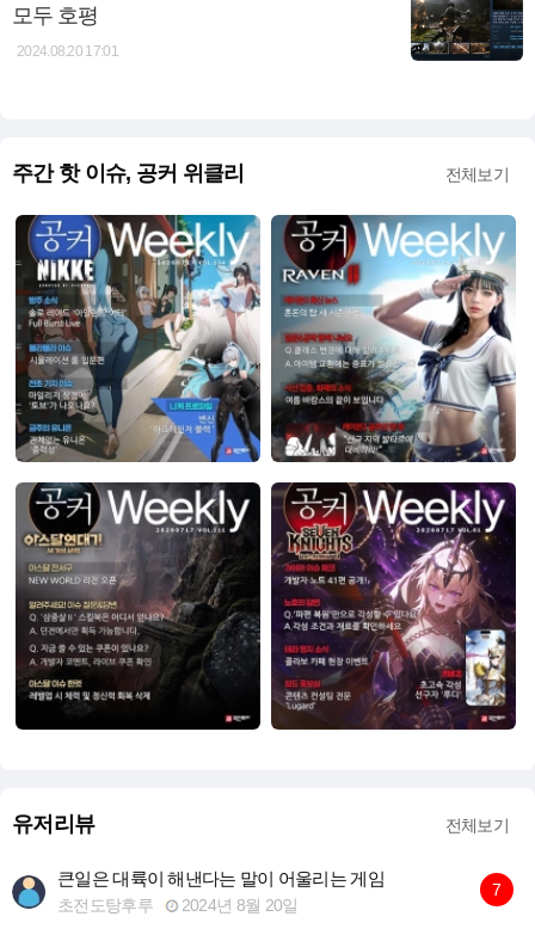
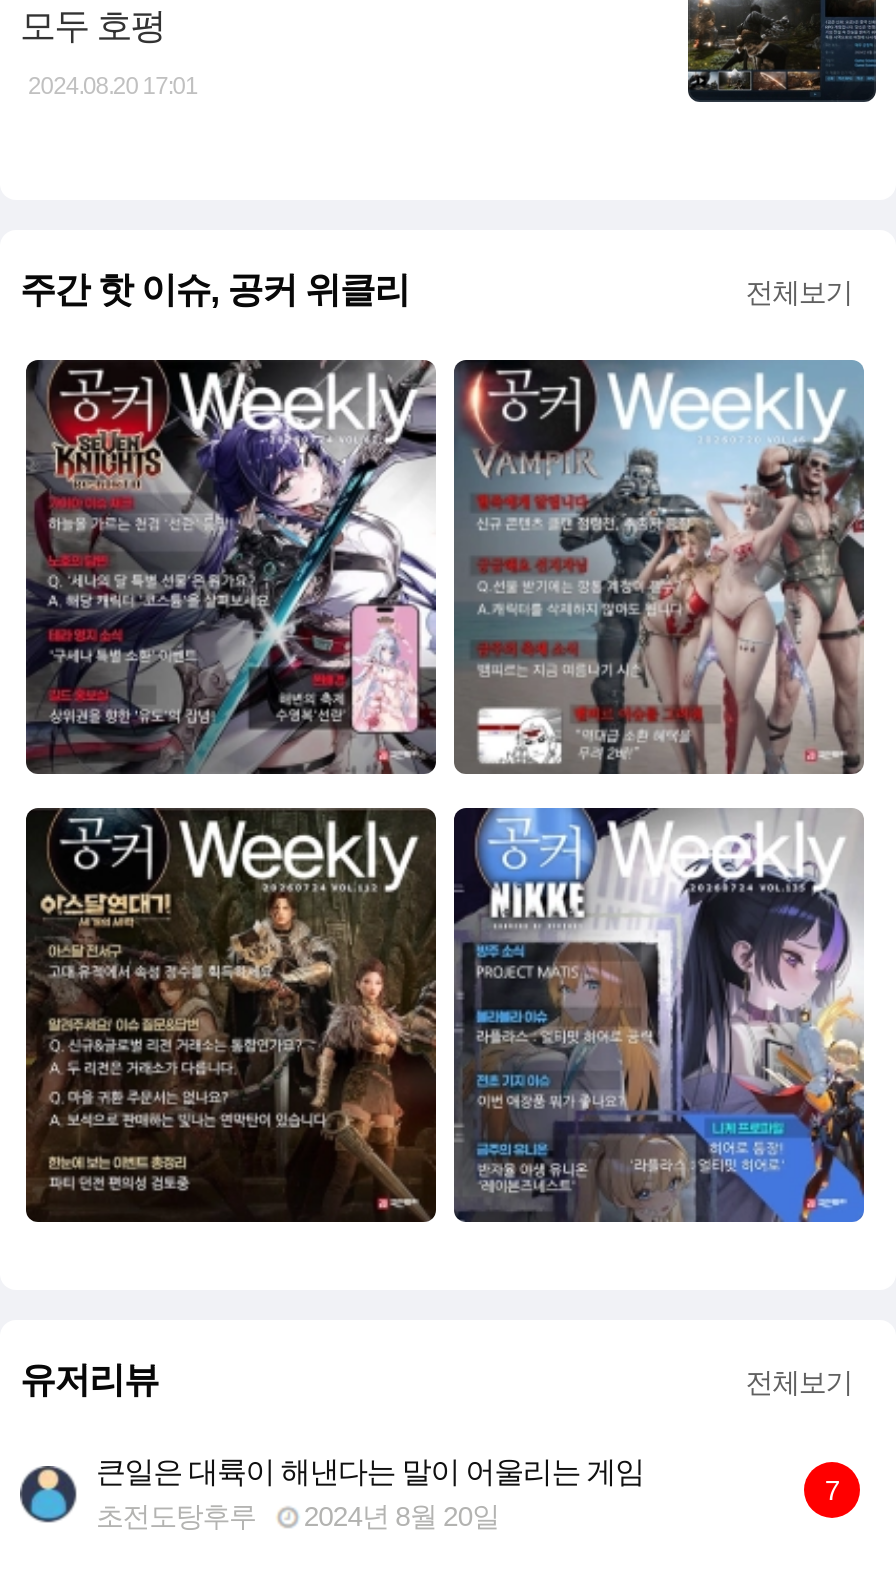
- [image]
+ [image]

- [image]
+ [image]

- [image]
+ [image]

- [image]
+ [image]
